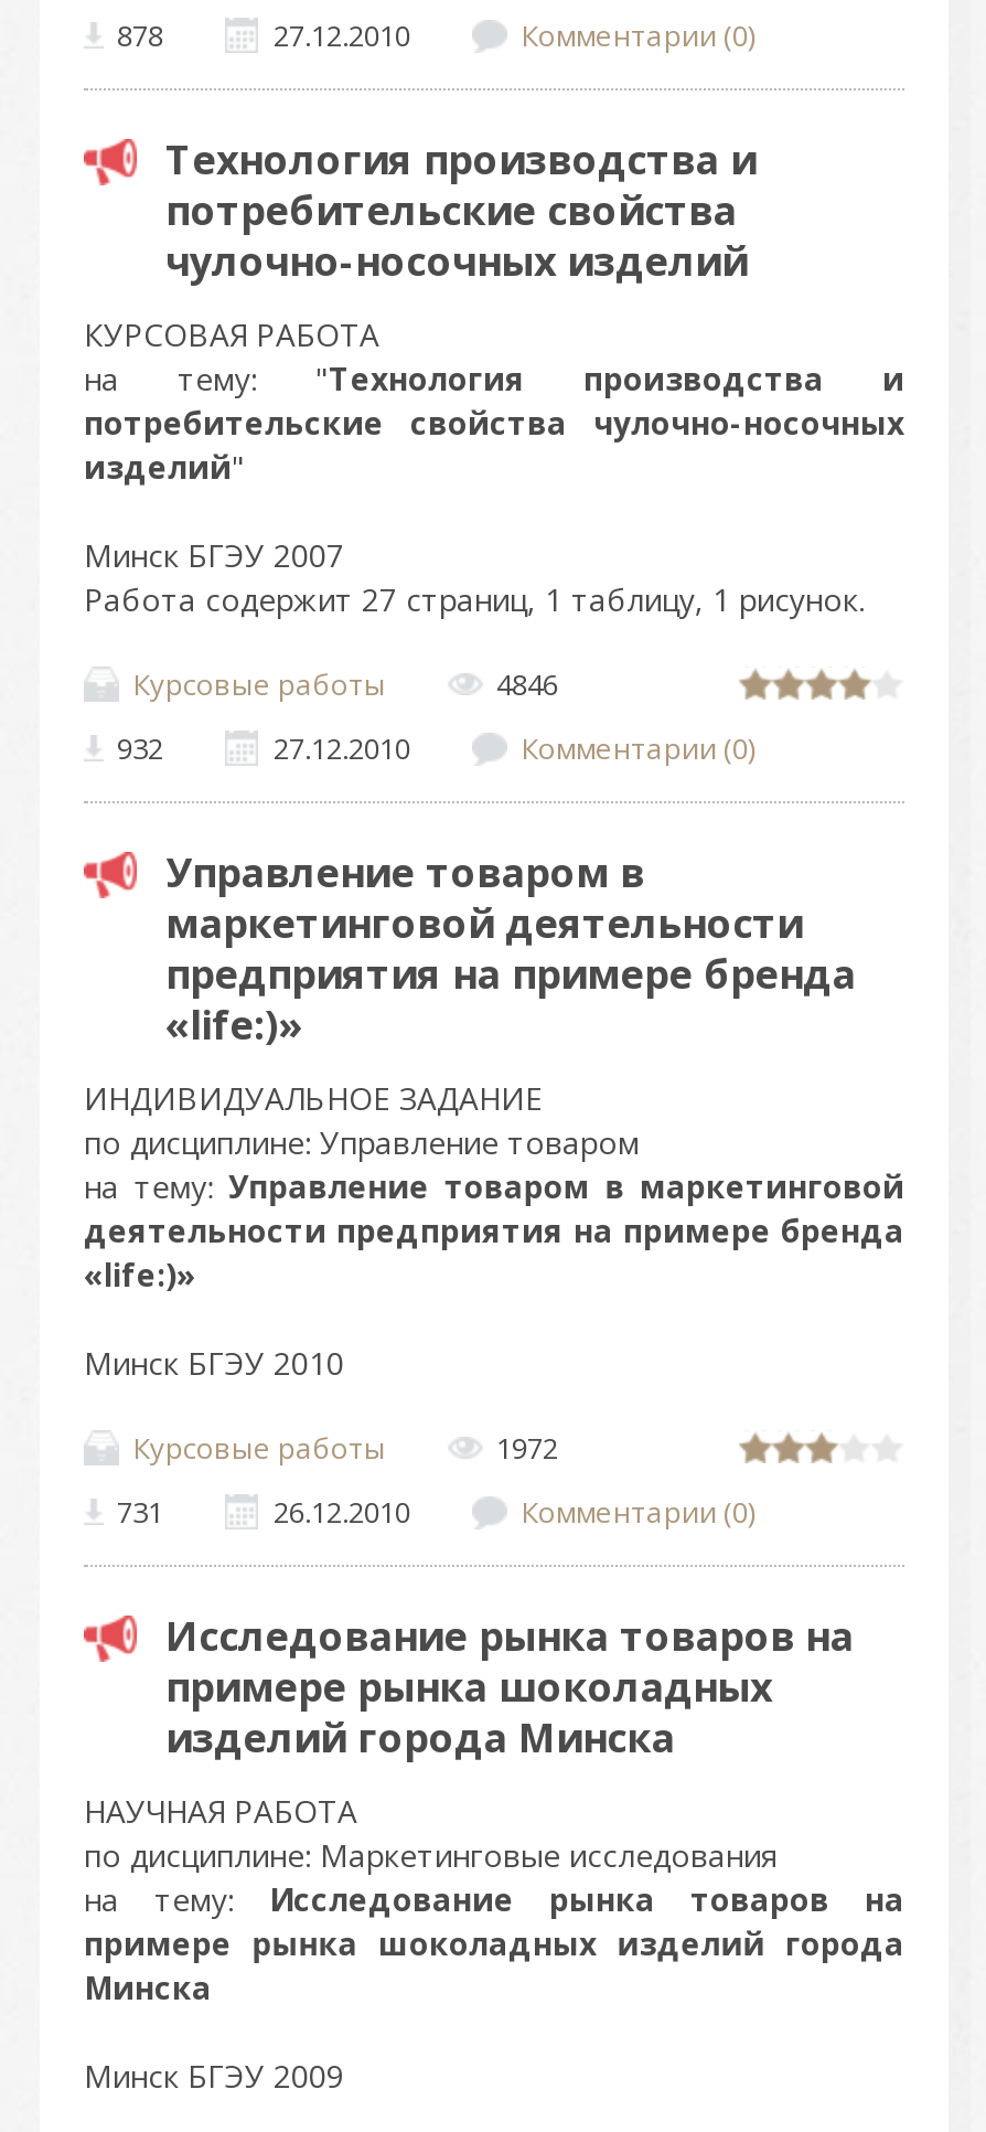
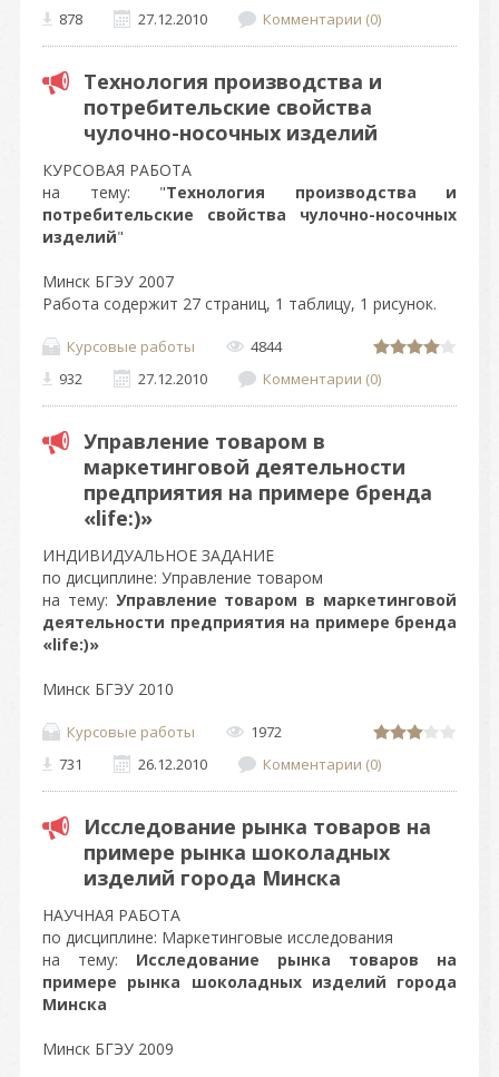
- 4846
+ 4844
